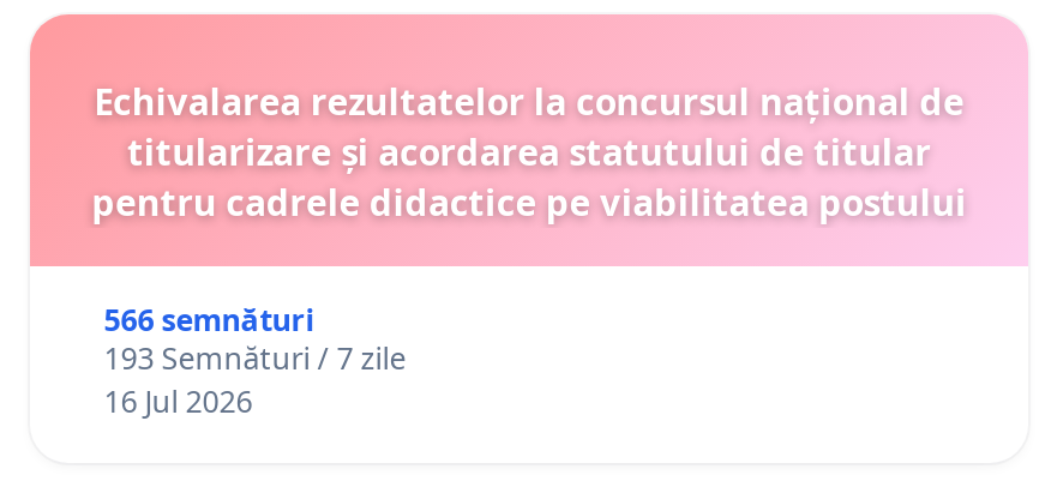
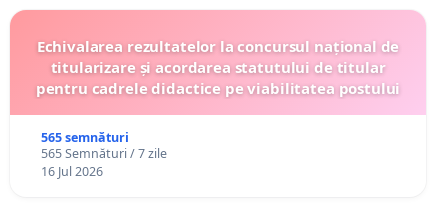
- 566 semnături
+ 565 semnături

- 193 Semnături / 7 zile
+ 565 Semnături / 7 zile
